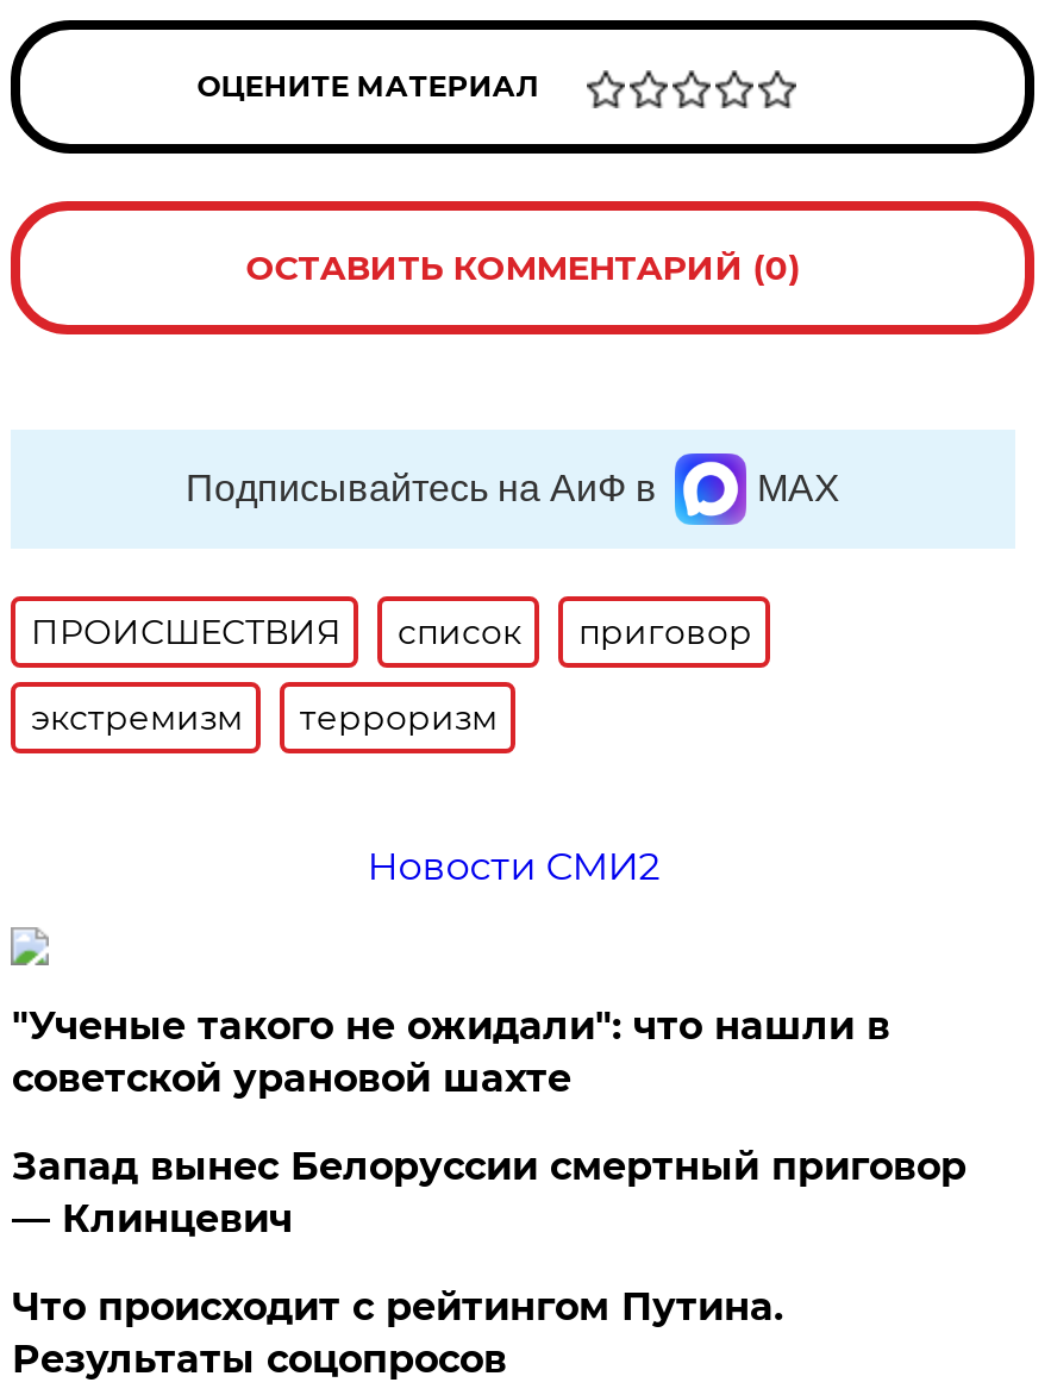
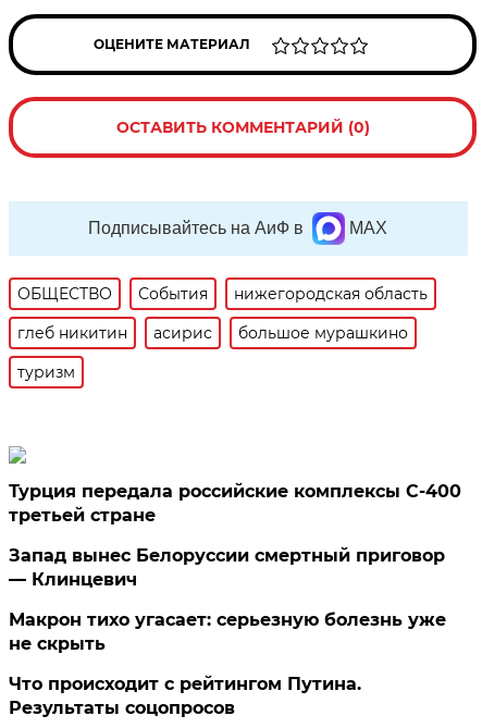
- ПРОИСШЕСТВИЯ
- список
- приговор
+ ОБЩЕСТВО
+ События
+ нижегородская область

- экстремизм
- терроризм
+ глеб никитин
+ асирис
+ большое мурашкино

- Новости СМИ2
+ туризм

- "Ученые такого не ожидали": что нашли в
- советской урановой шахте
+ Турция передала российские комплексы С-400
+ третьей стране

+ Макрон тихо угасает: серьезную болезнь уже
+ не скрыть
